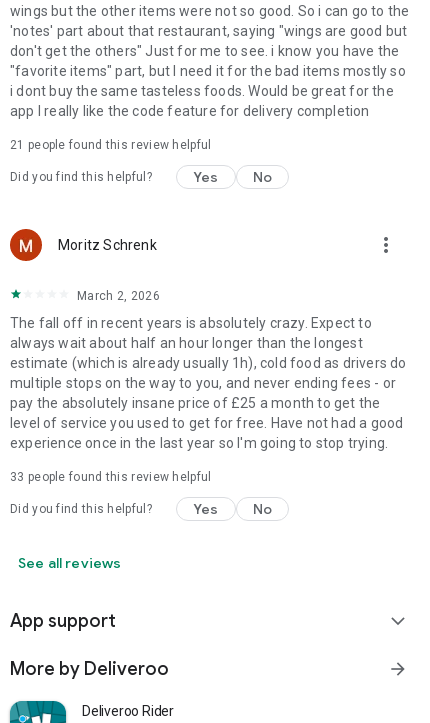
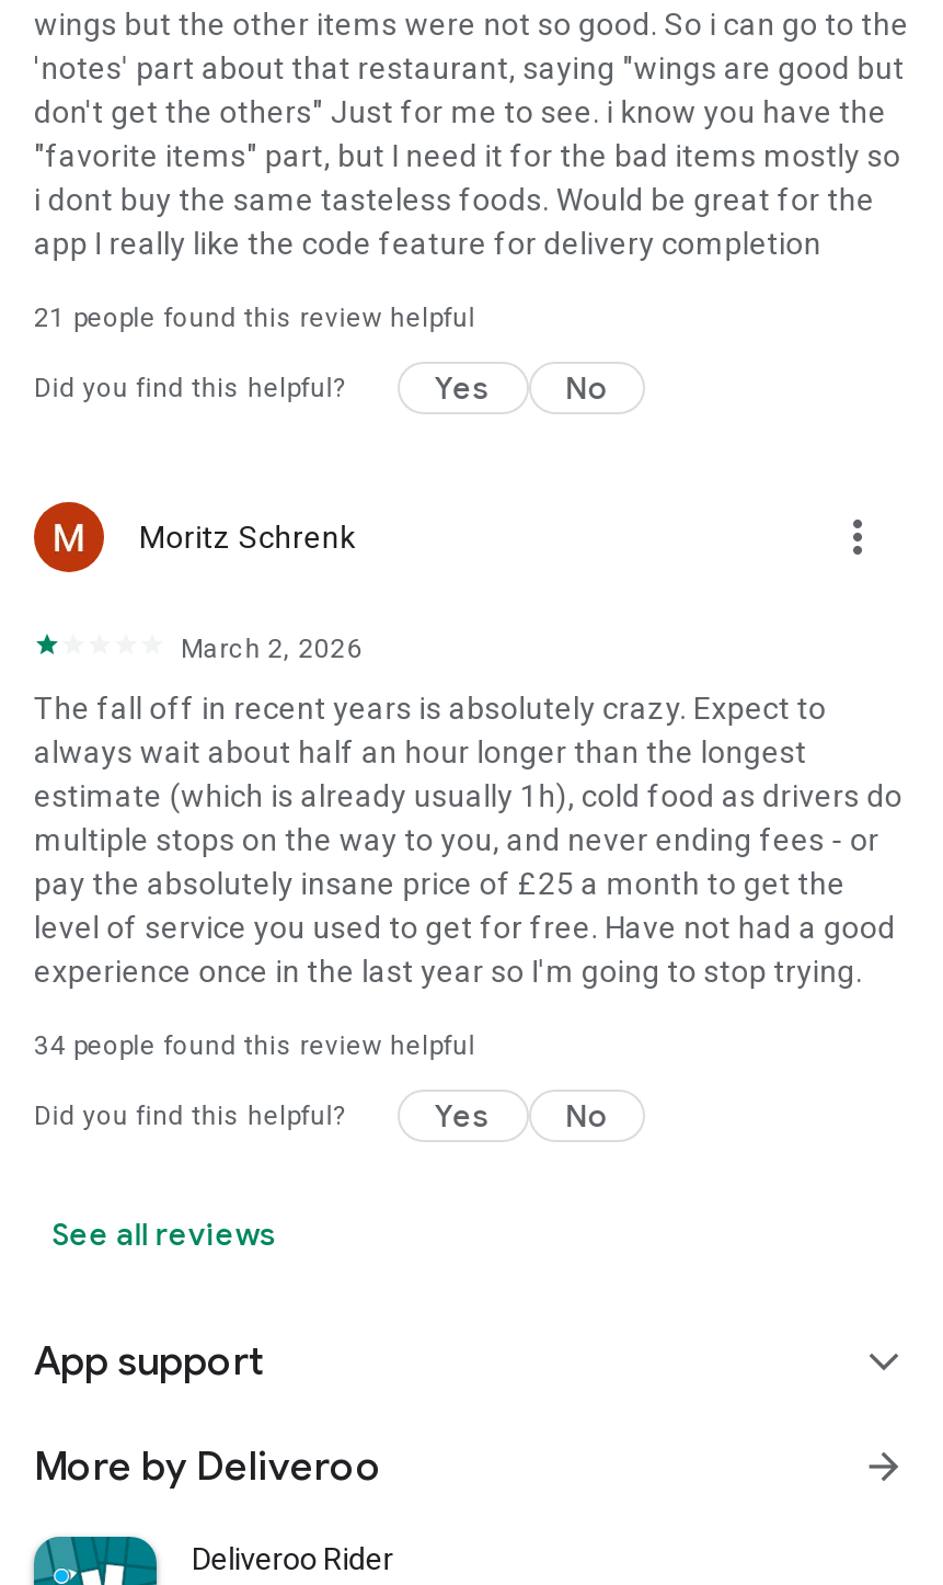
- 33 people found this review helpful
+ 34 people found this review helpful
